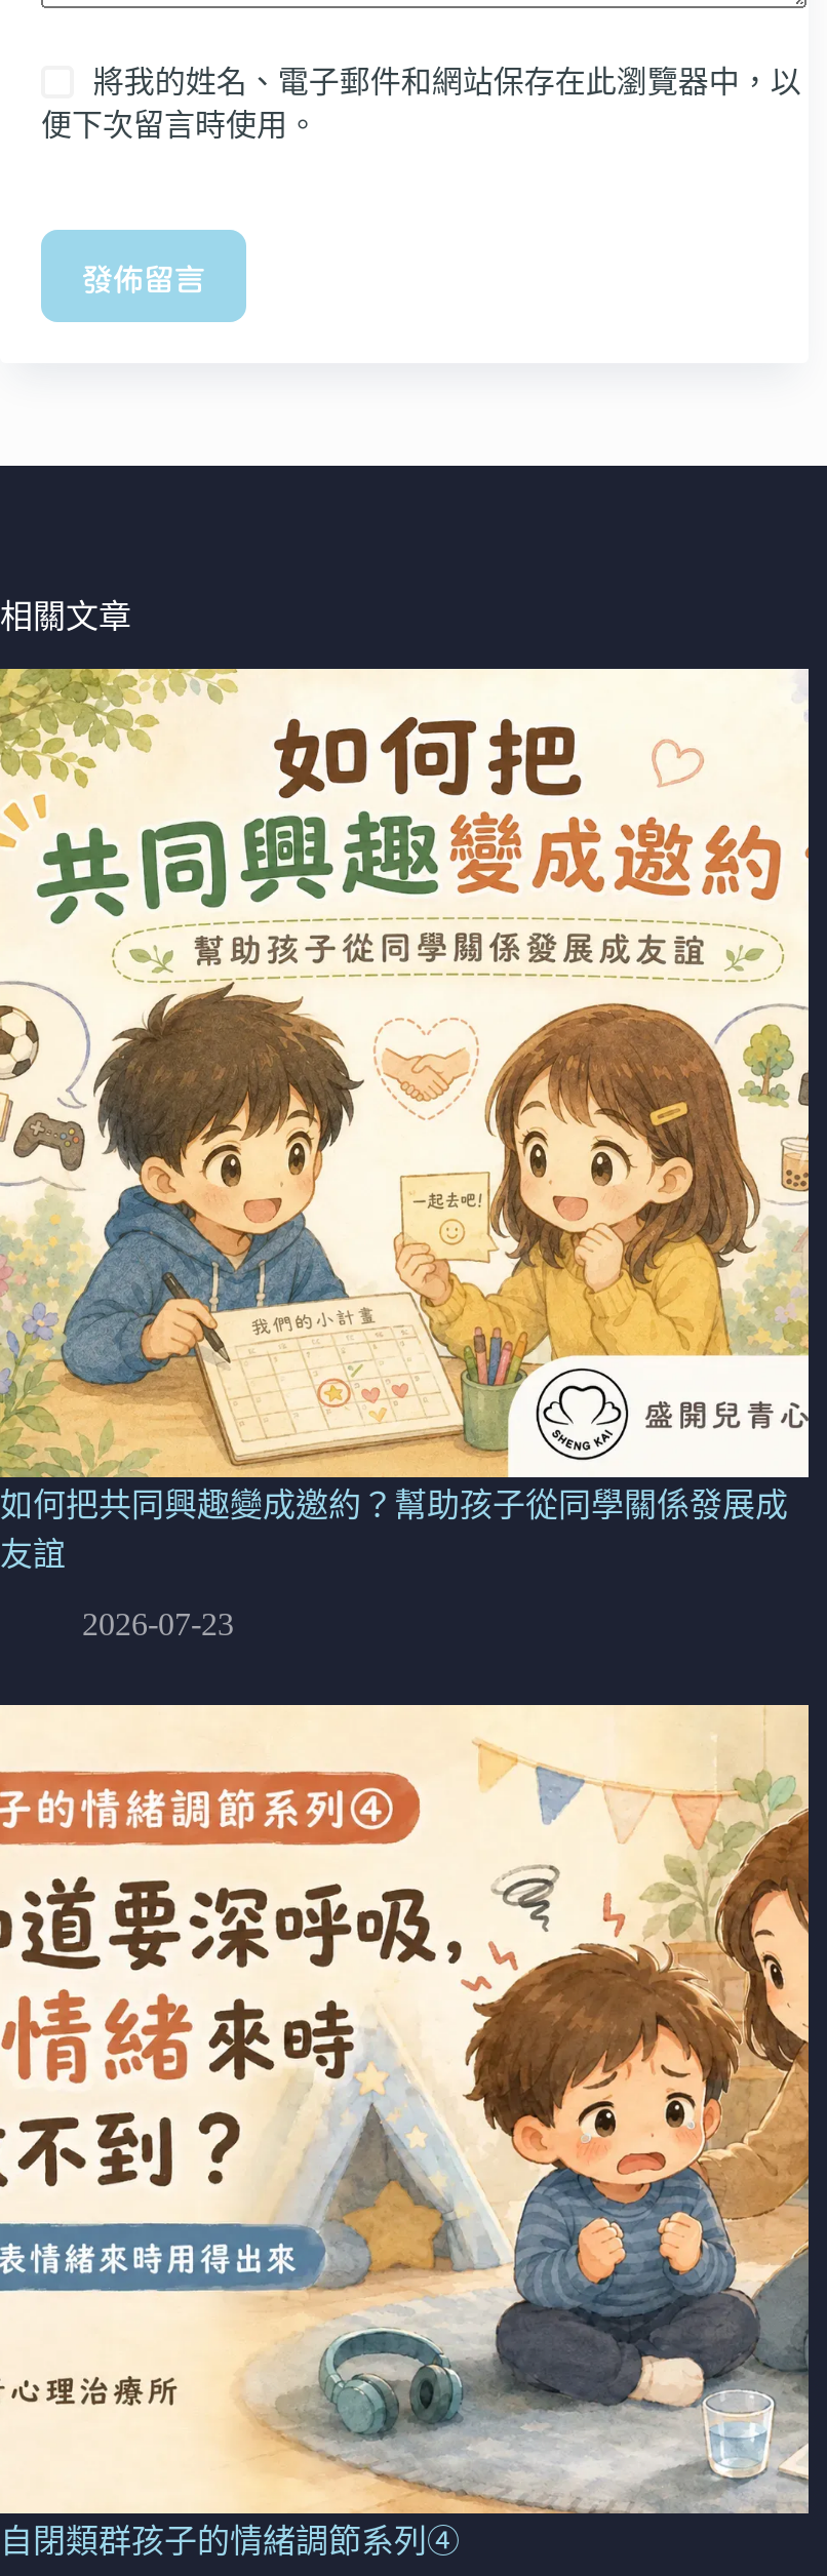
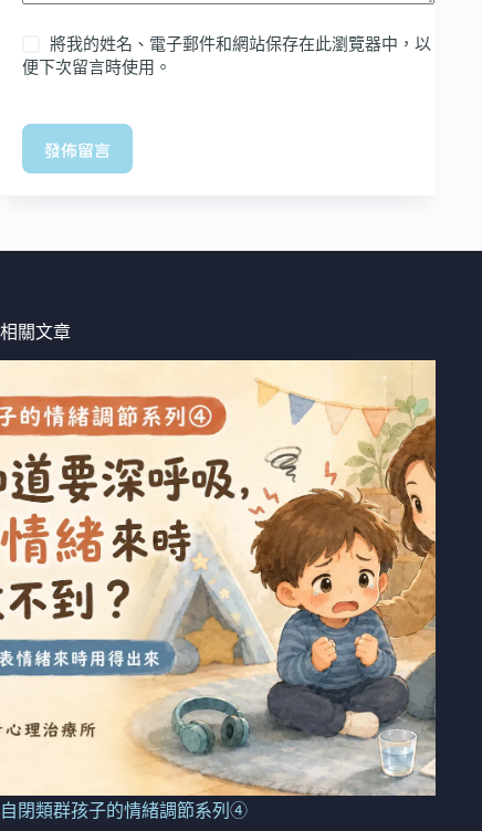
- [image]
- 如何把共同興趣變成邀約？幫助孩子從同學關係發展成
- 友誼
- 2026-07-23
